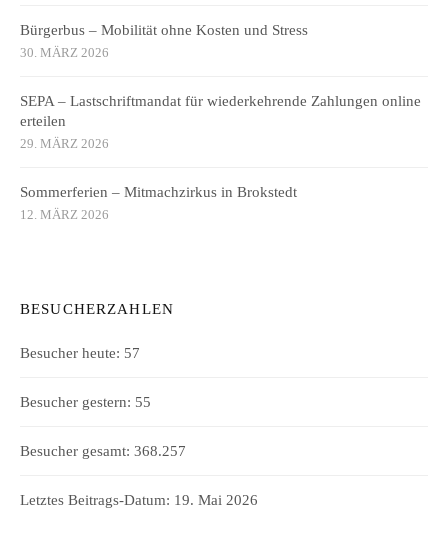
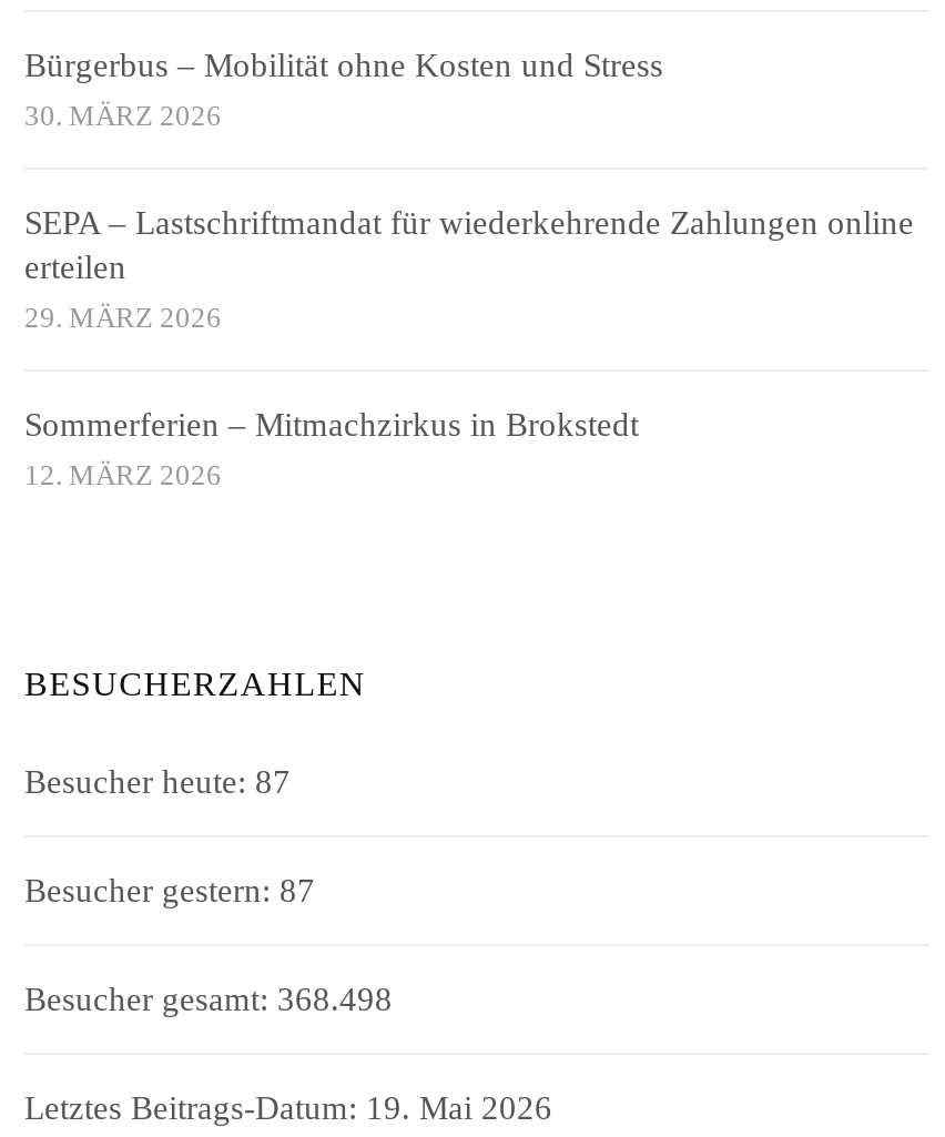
- Besucher heute: 57
+ Besucher heute: 87

- Besucher gestern: 55
+ Besucher gestern: 87

- Besucher gesamt: 368.257
+ Besucher gesamt: 368.498
